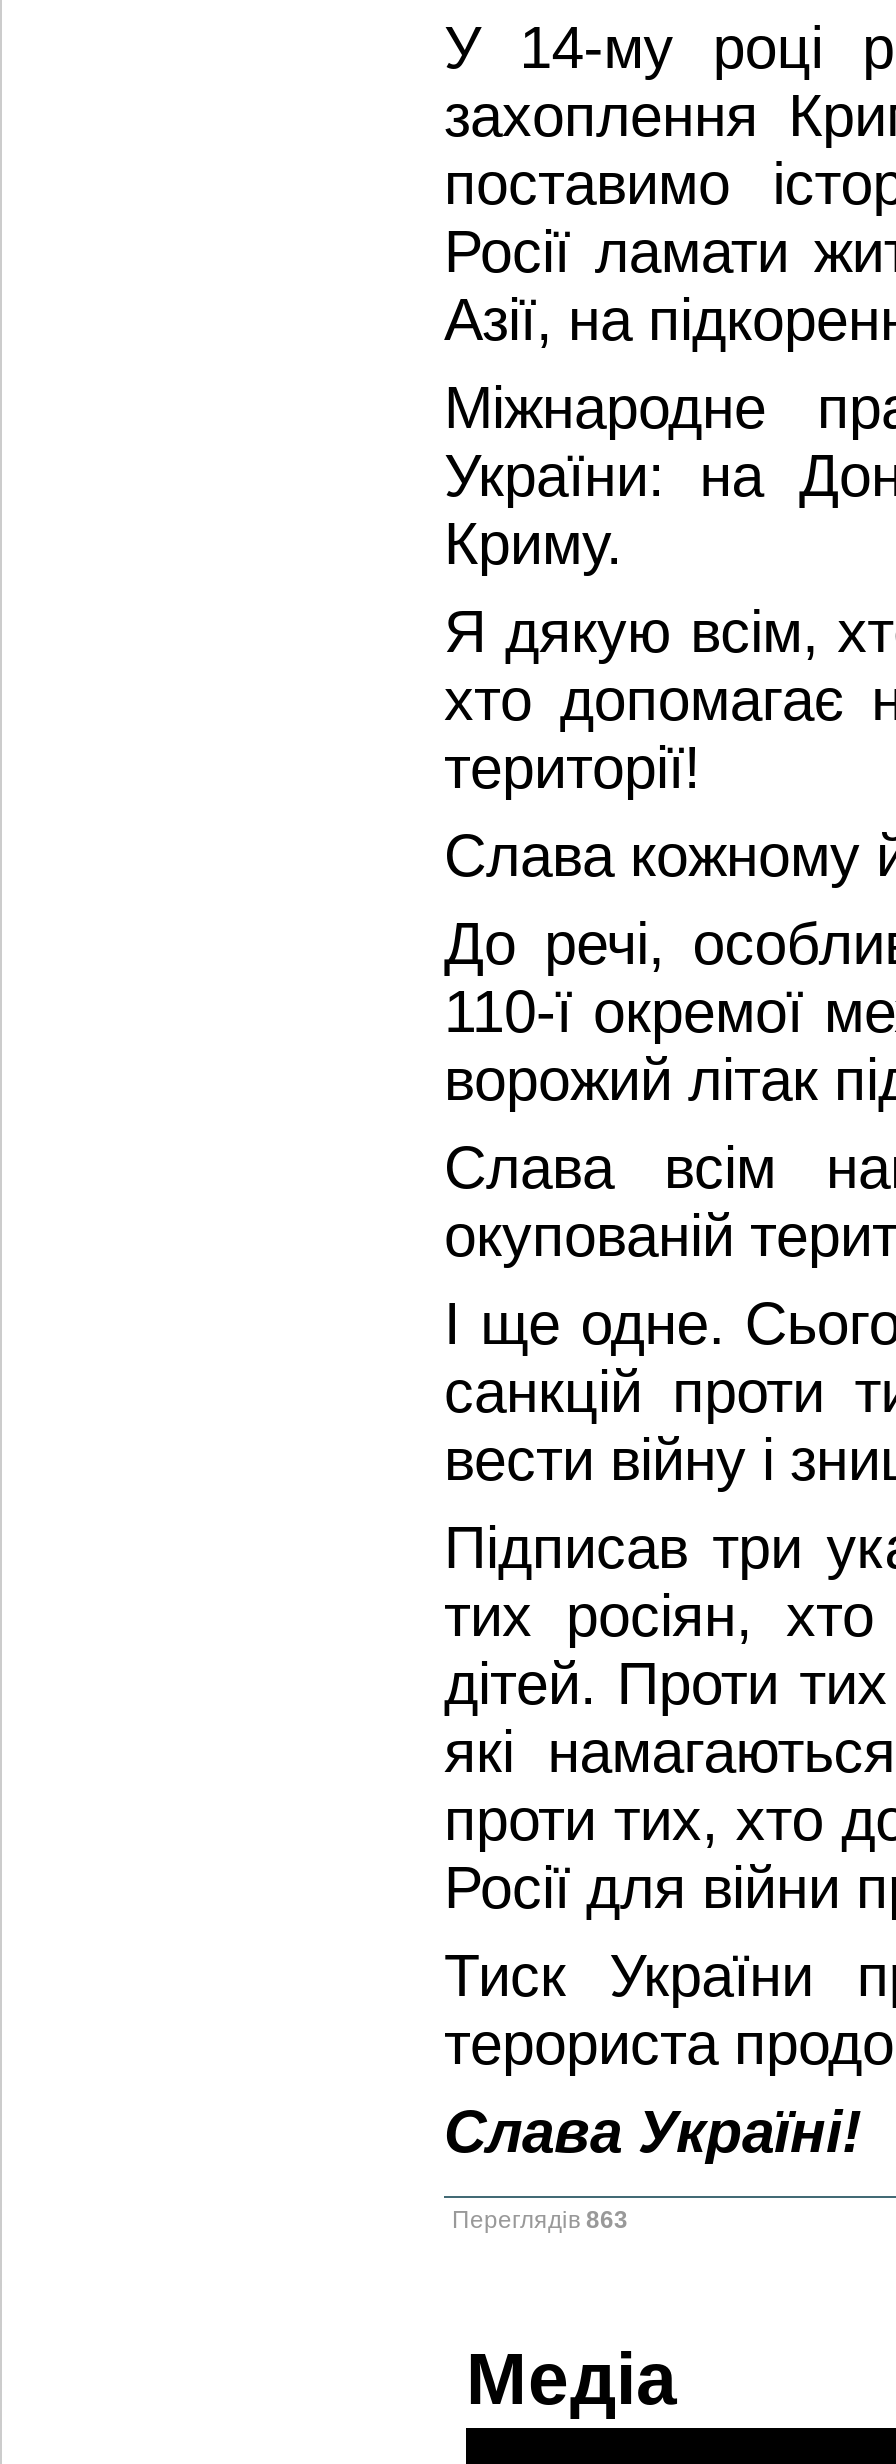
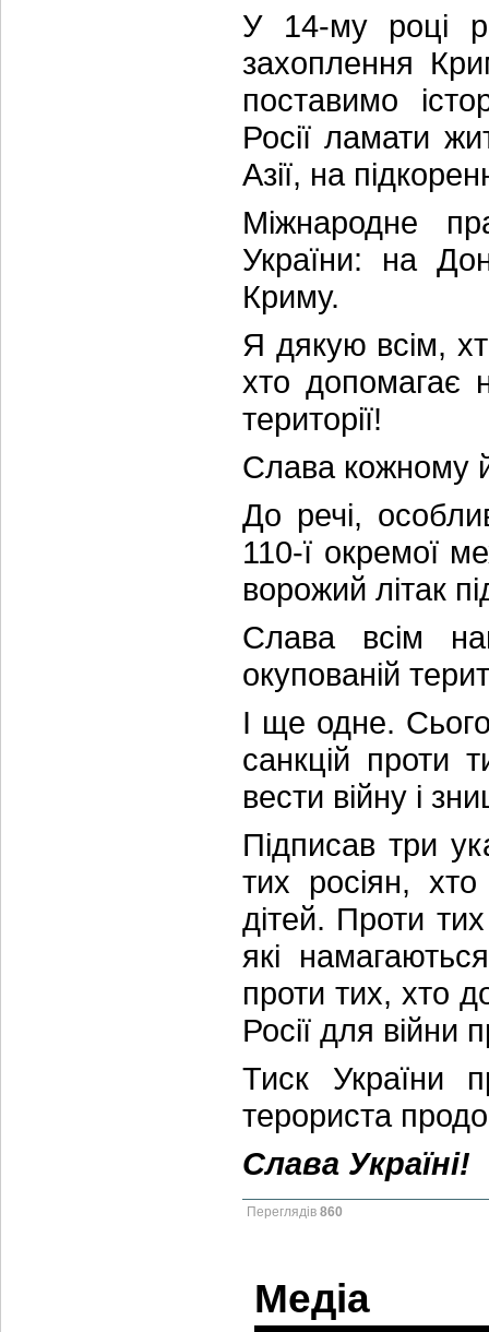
- Переглядів 863
+ Переглядів 860
